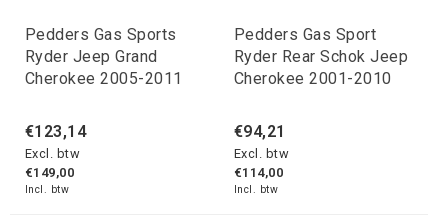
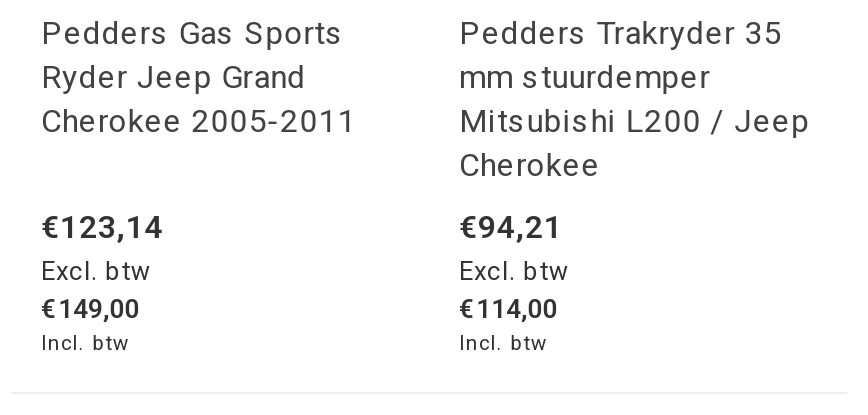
- Pedders Gas Sport
- Ryder Rear Schok Jeep
- Cherokee 2001-2010
+ Pedders Trakryder 35
+ mm stuurdemper
+ Mitsubishi L200 / Jeep
+ Cherokee
